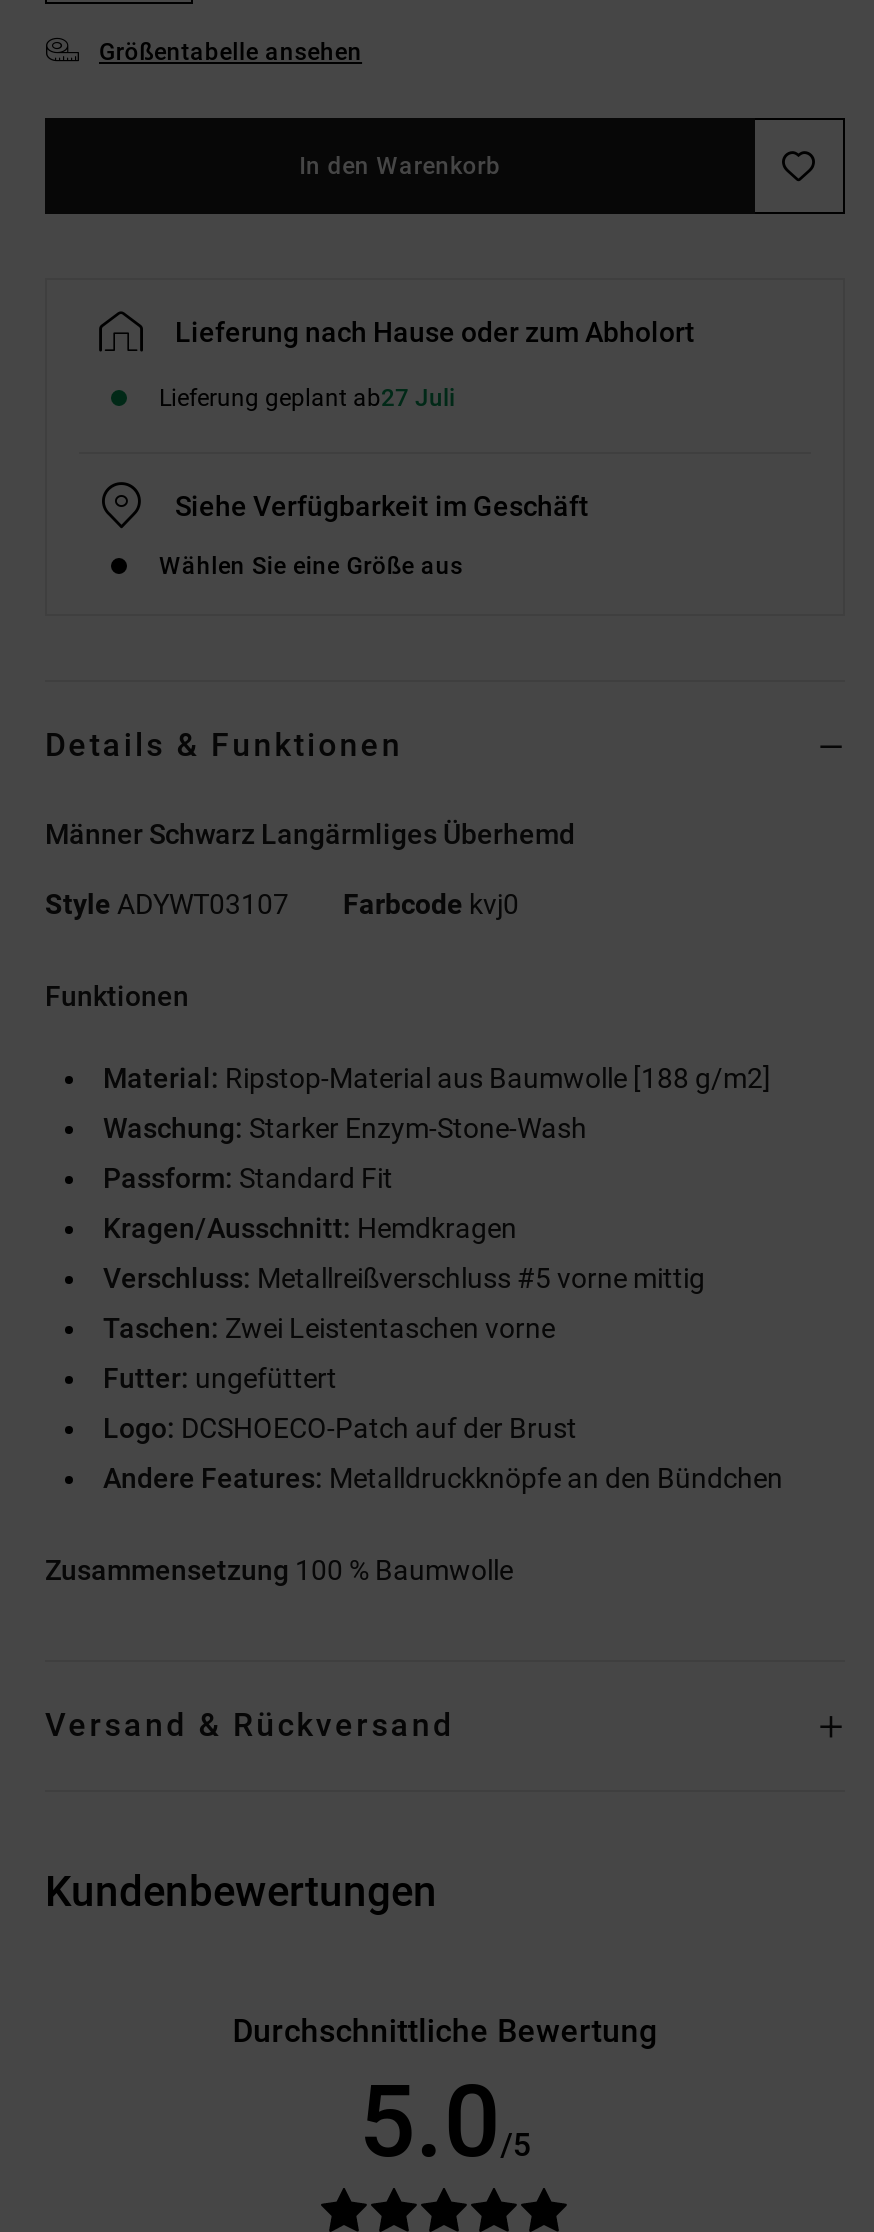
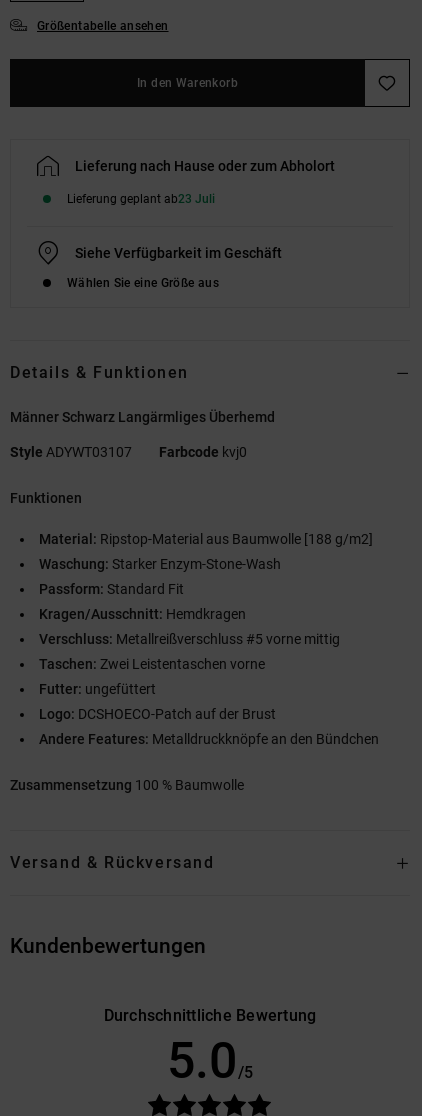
- Lieferung geplant ab27 Juli
+ Lieferung geplant ab23 Juli
